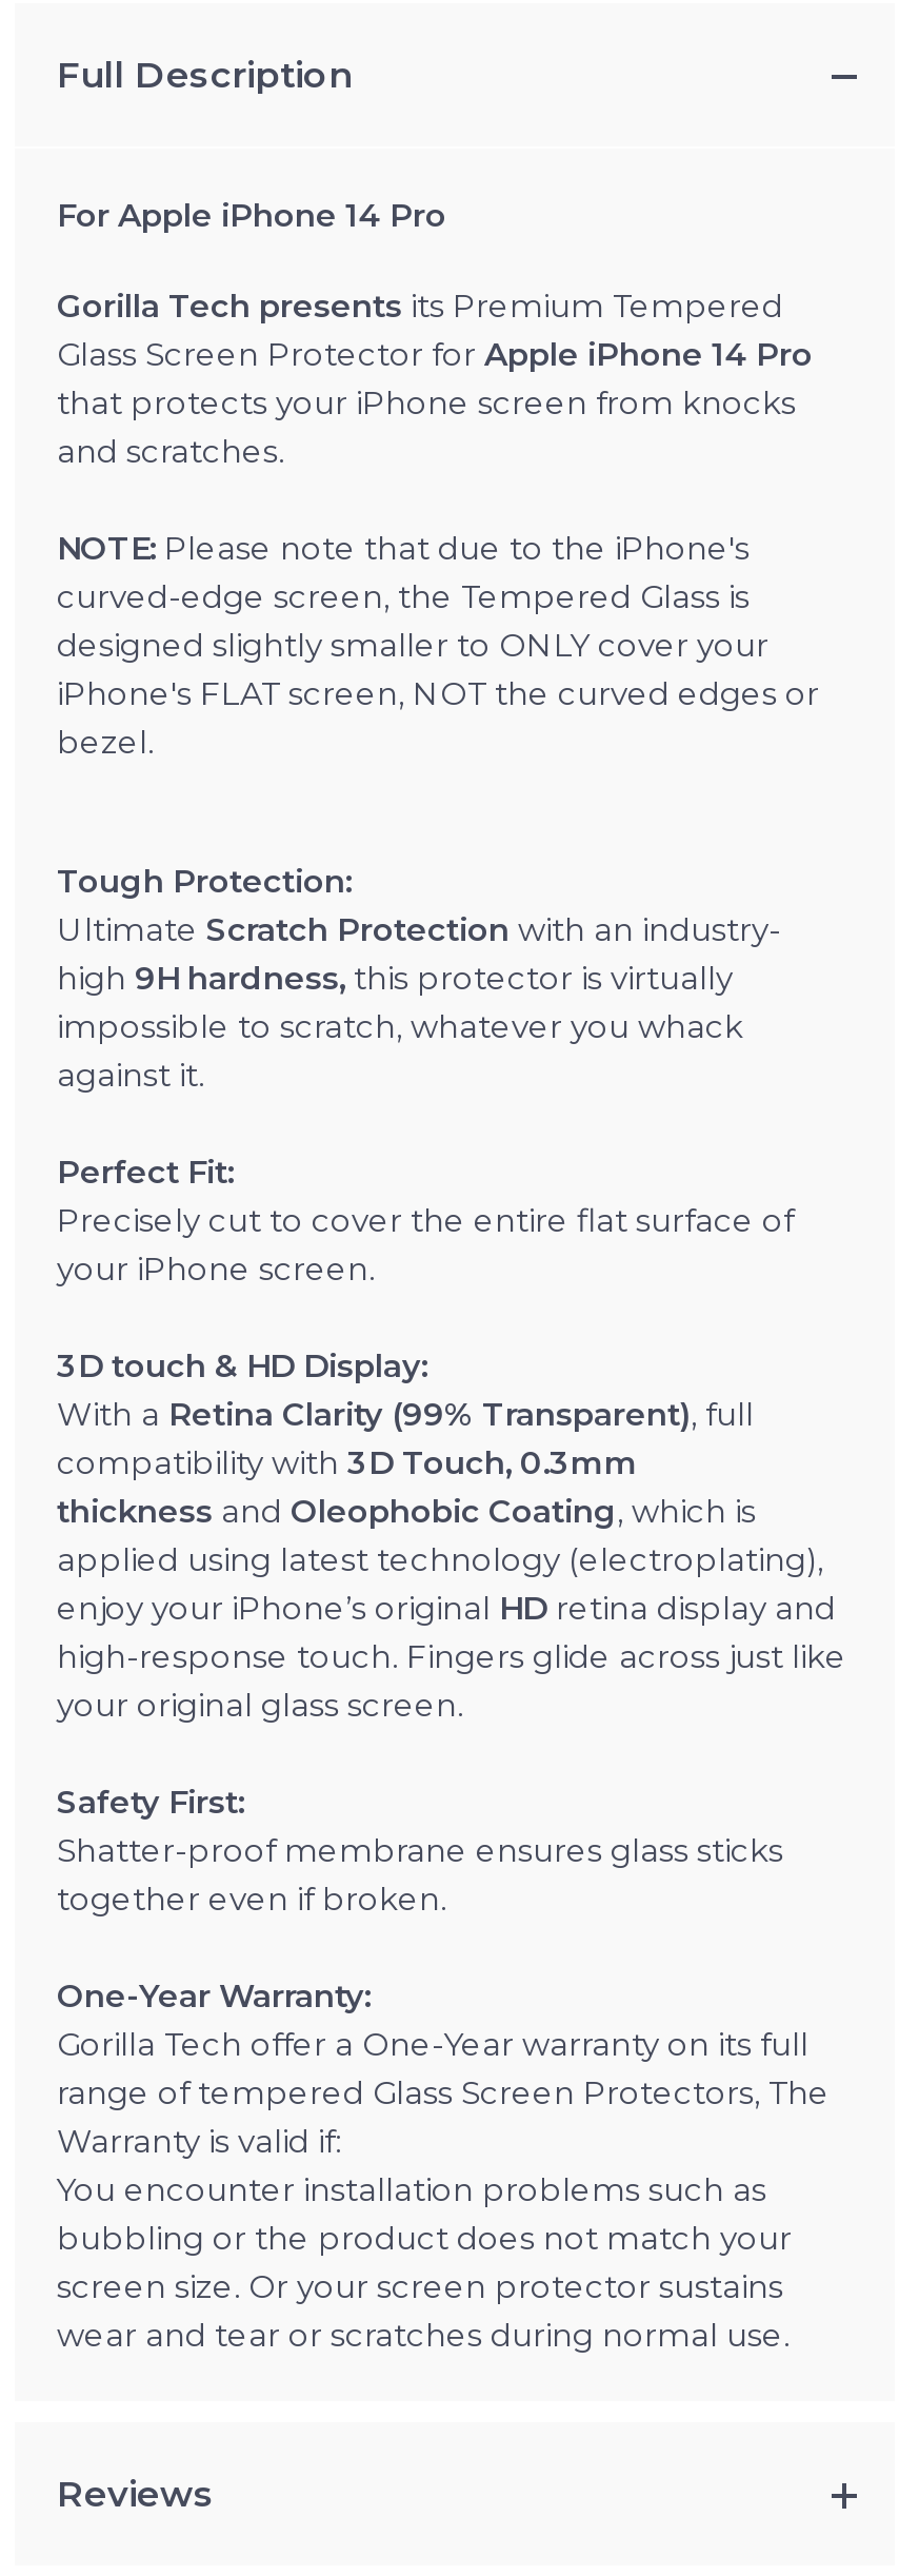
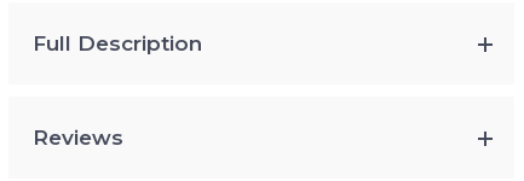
- For Apple iPhone 14 Pro
- Gorilla Tech presents its Premium Tempered
- Glass Screen Protector for Apple iPhone 14 Pro
- that protects your iPhone screen from knocks
- and scratches.
- NOTE: Please note that due to the iPhone's
- curved-edge screen, the Tempered Glass is
- designed slightly smaller to ONLY cover your
- iPhone's FLAT screen, NOT the curved edges or
- bezel.
- Tough Protection:
- Ultimate Scratch Protection with an industry-
- high 9H hardness, this protector is virtually
- impossible to scratch, whatever you whack
- against it.
- Perfect Fit:
- Precisely cut to cover the entire flat surface of
- your iPhone screen.
- 3D touch & HD Display:
- With a Retina Clarity (99% Transparent), full
- compatibility with 3D Touch, 0.3mm
- thickness and Oleophobic Coating, which is
- applied using latest technology (electroplating),
- enjoy your iPhone’s original HD retina display and
- high-response touch. Fingers glide across just like
- your original glass screen.
- Safety First:
- Shatter-proof membrane ensures glass sticks
- together even if broken.
- One-Year Warranty:
- Gorilla Tech offer a One-Year warranty on its full
- range of tempered Glass Screen Protectors, The
- Warranty is valid if:
- You encounter installation problems such as
- bubbling or the product does not match your
- screen size. Or your screen protector sustains
- wear and tear or scratches during normal use.
